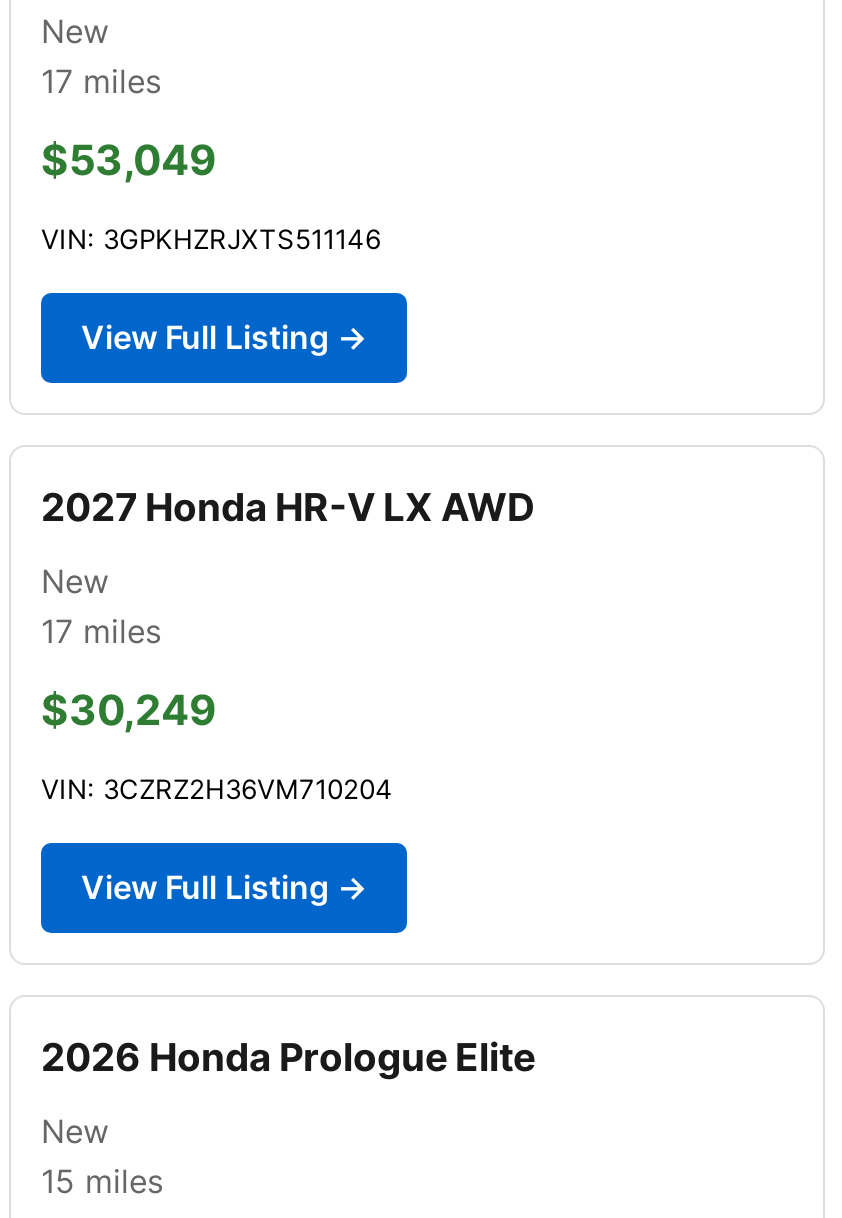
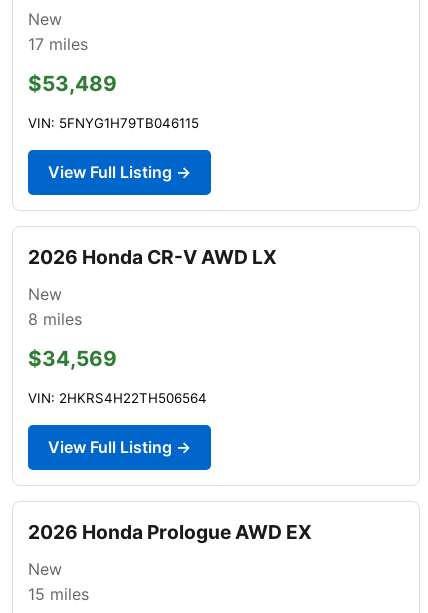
- $53,049
+ $53,489

- VIN: 3GPKHZRJXTS511146
+ VIN: 5FNYG1H79TB046115

- 2027 Honda HR-V LX AWD
+ 2026 Honda CR-V AWD LX

- 17 miles
+ 8 miles

- $30,249
+ $34,569

- VIN: 3CZRZ2H36VM710204
+ VIN: 2HKRS4H22TH506564

- 2026 Honda Prologue Elite
+ 2026 Honda Prologue AWD EX
